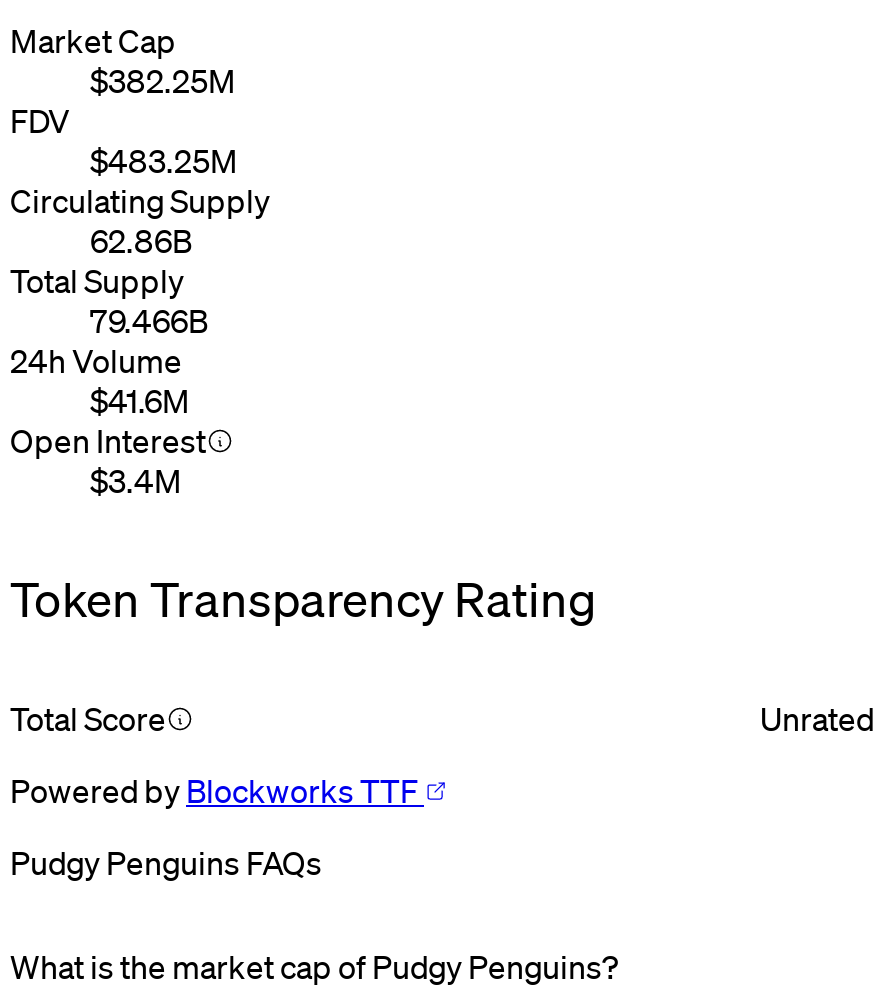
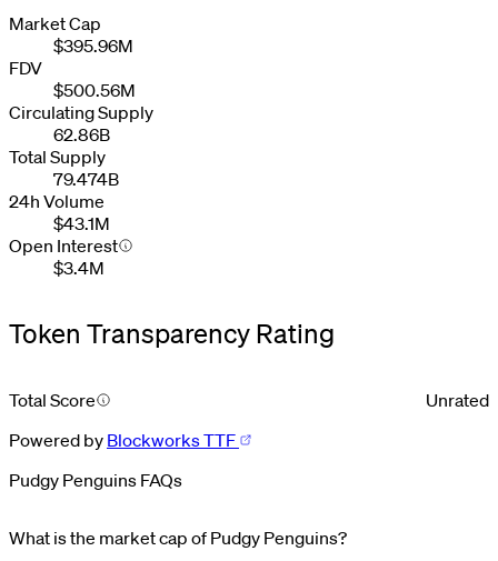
- $382.25M
+ $395.96M

- $483.25M
+ $500.56M

- 79.466B
+ 79.474B

- $41.6M
+ $43.1M
